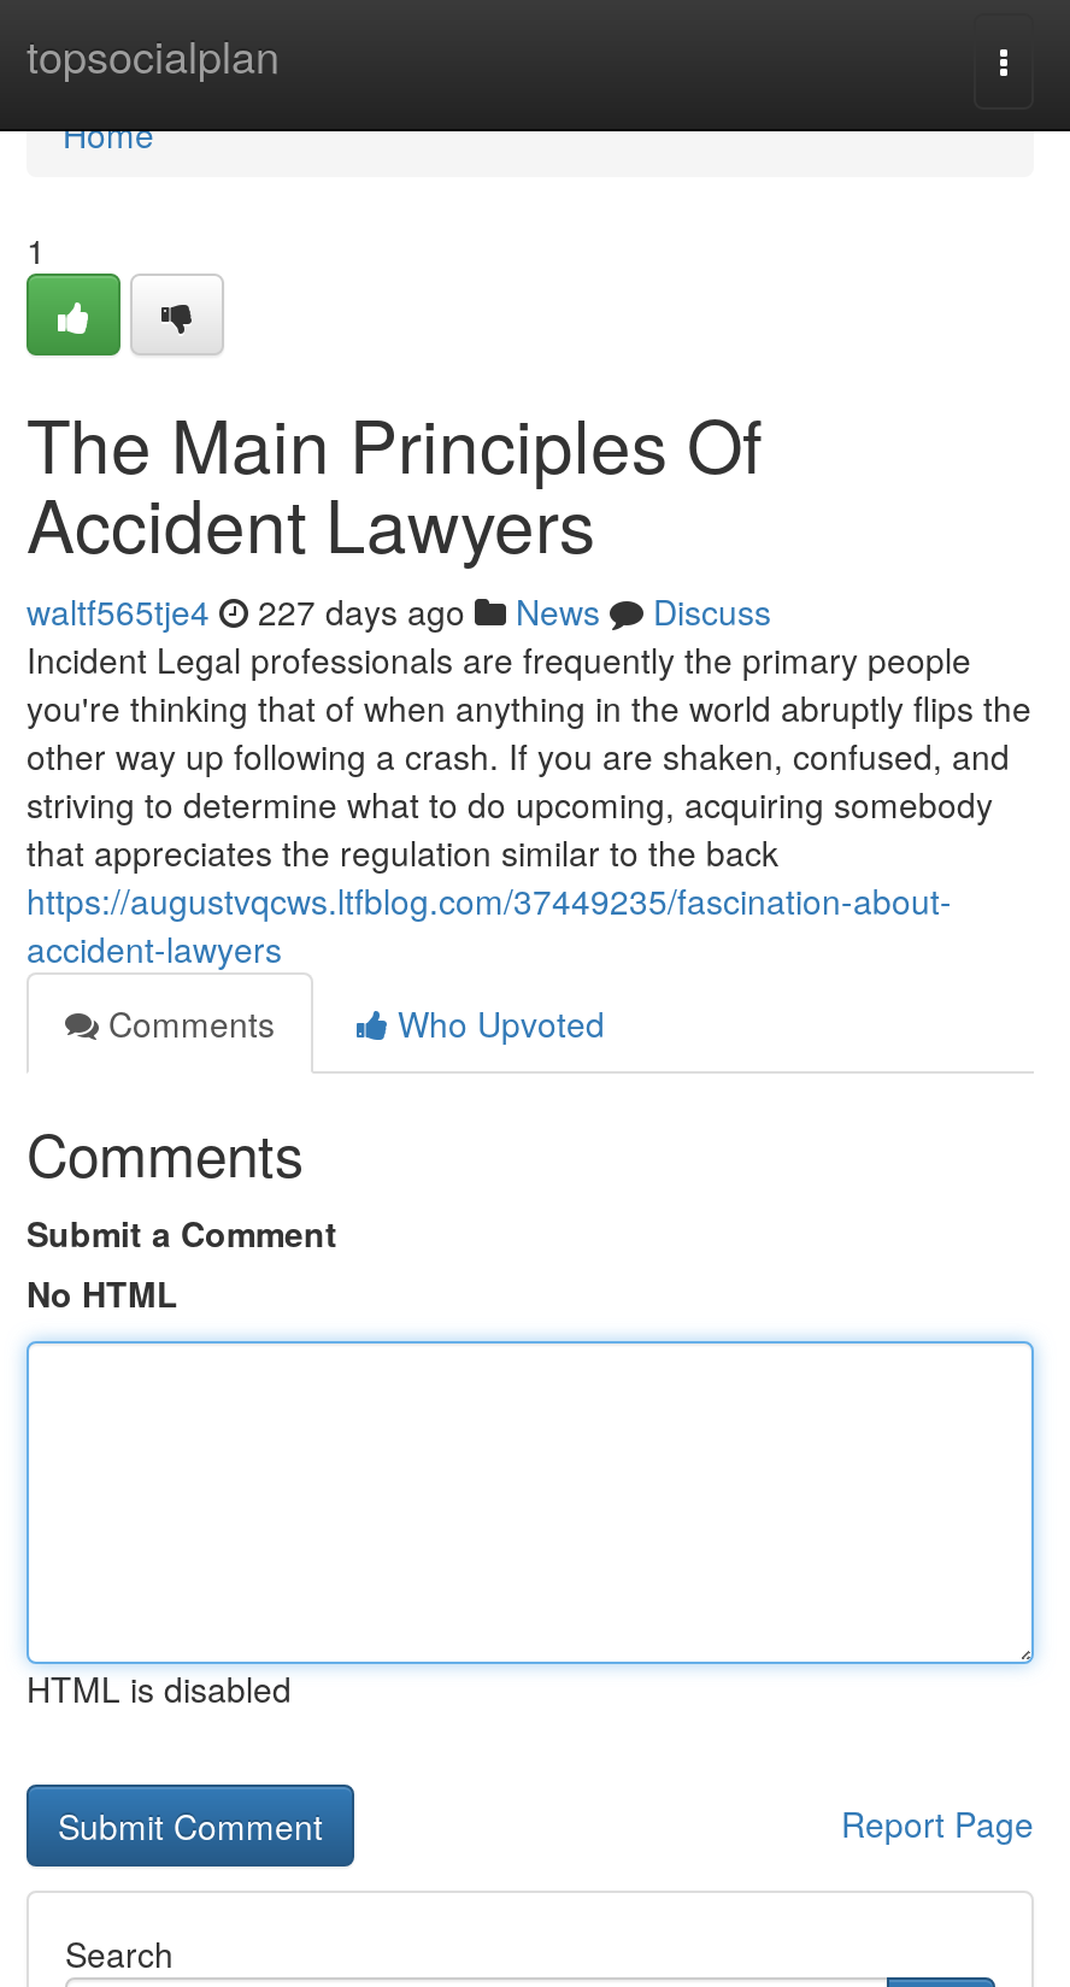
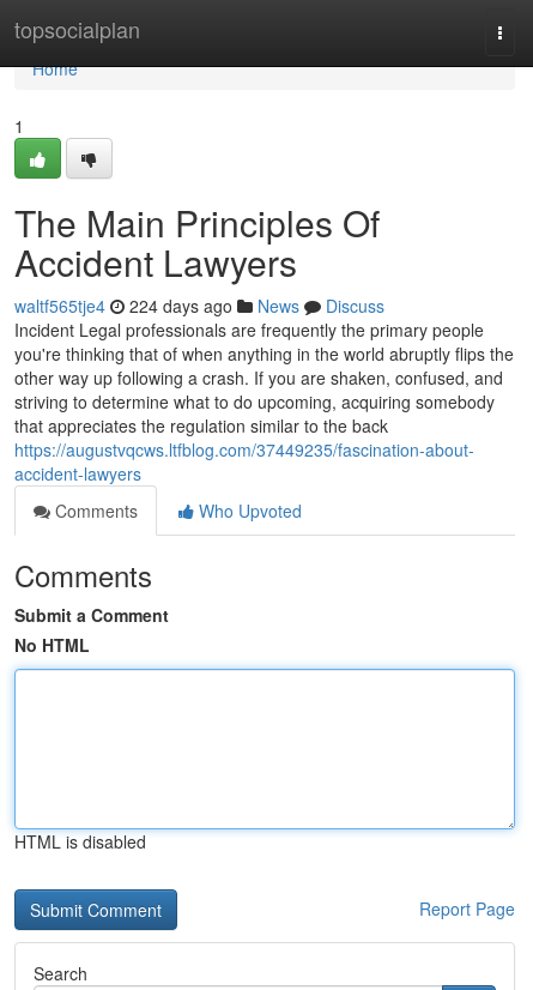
- waltf565tje4 227 days ago News Discuss
+ waltf565tje4 224 days ago News Discuss
